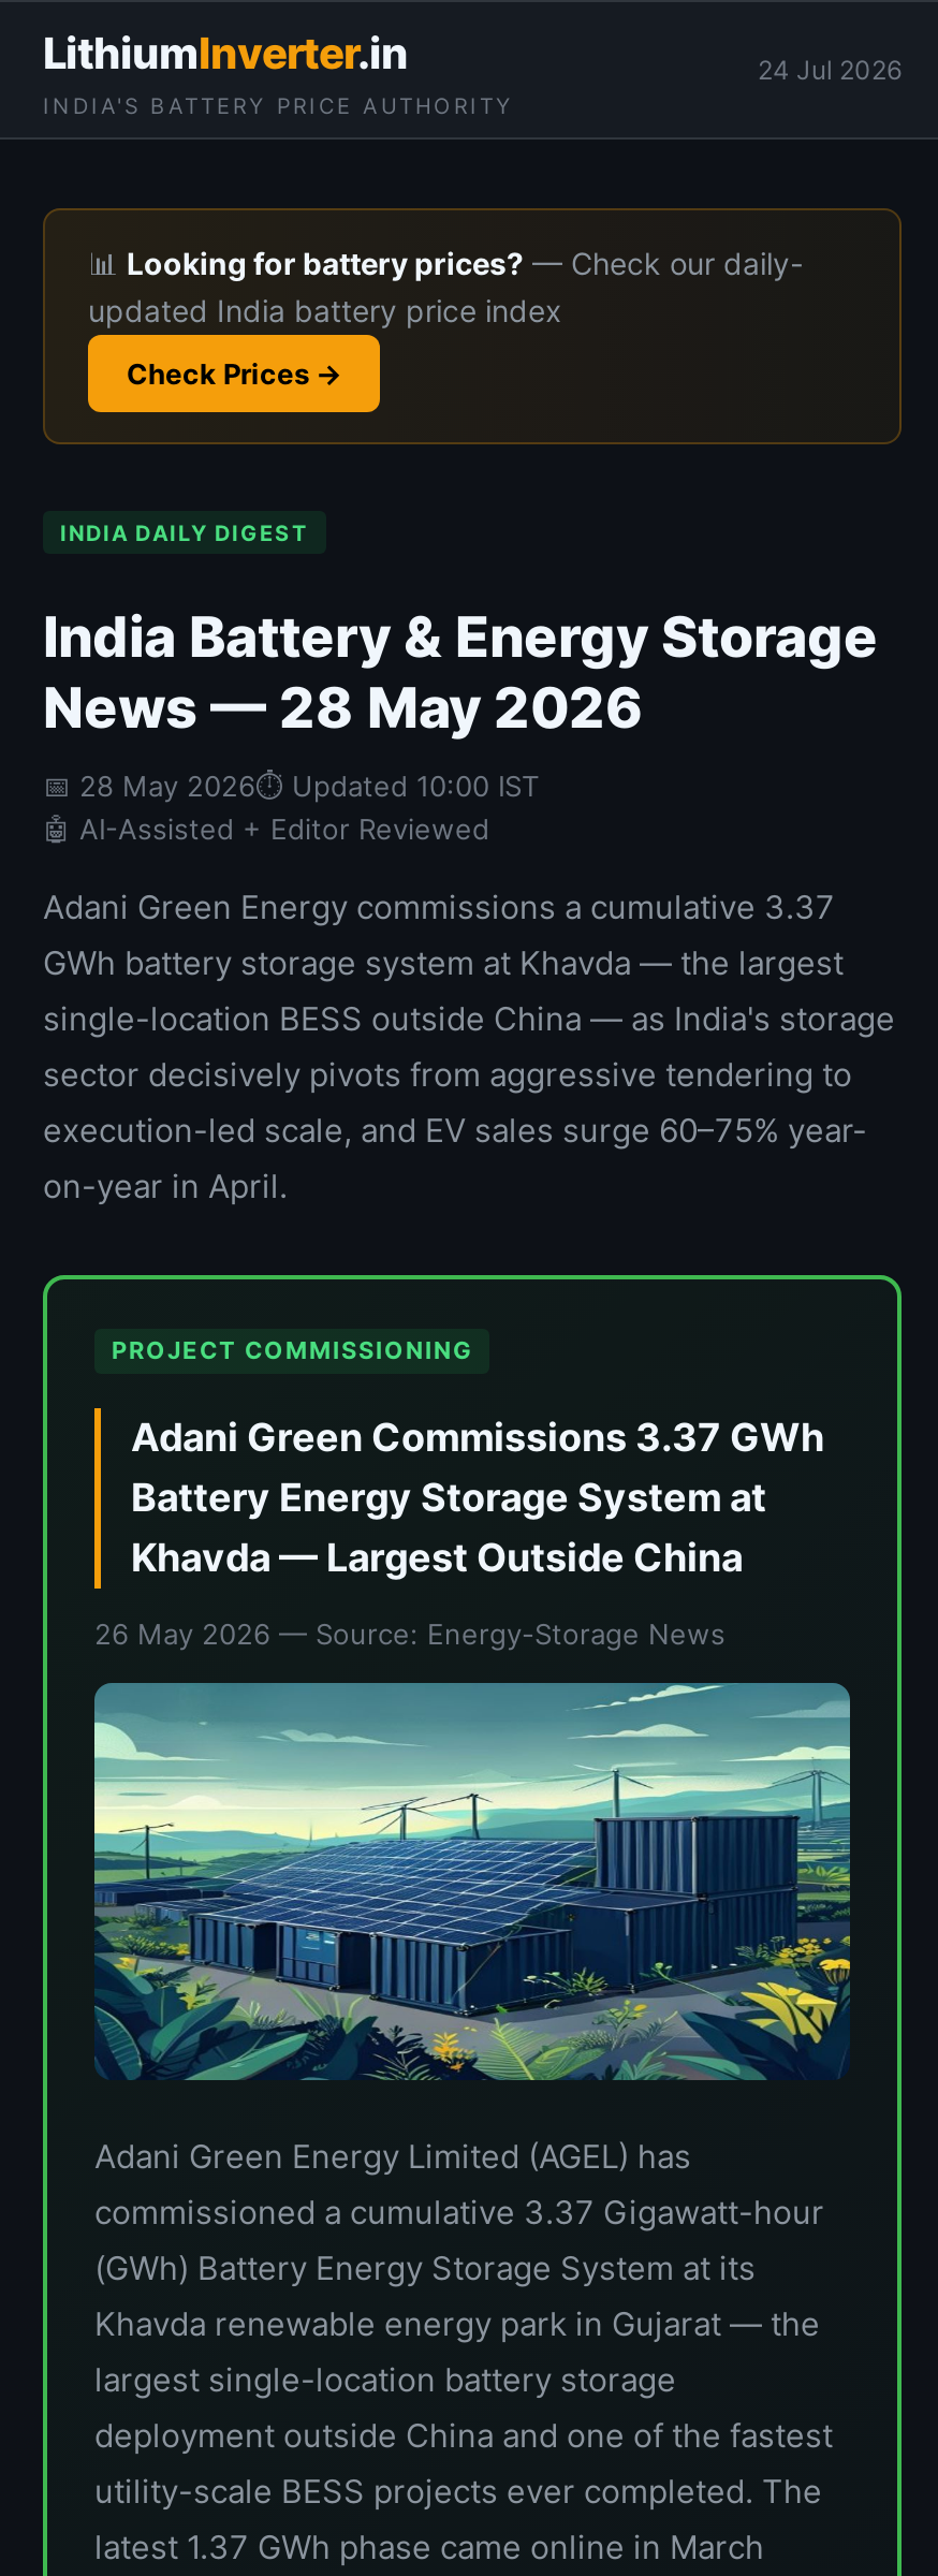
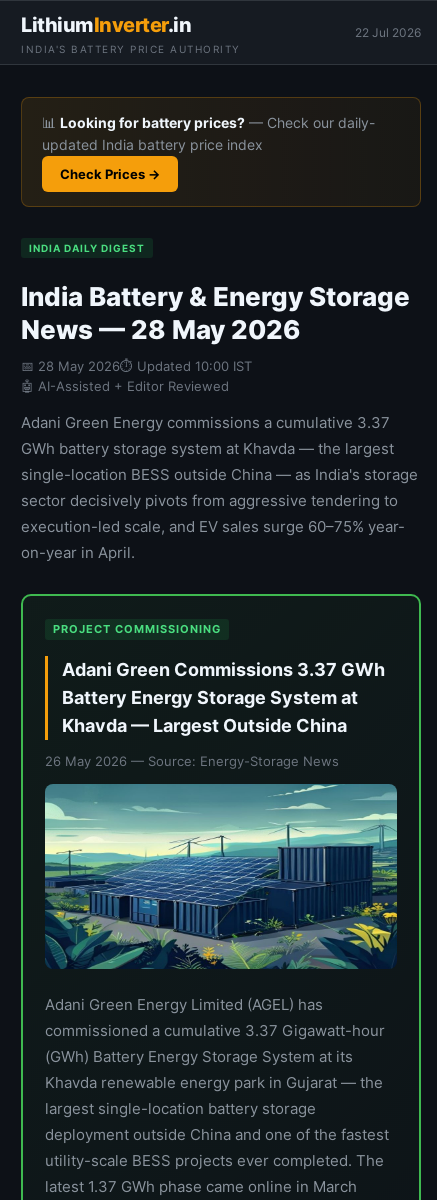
- 24 Jul 2026
+ 22 Jul 2026
